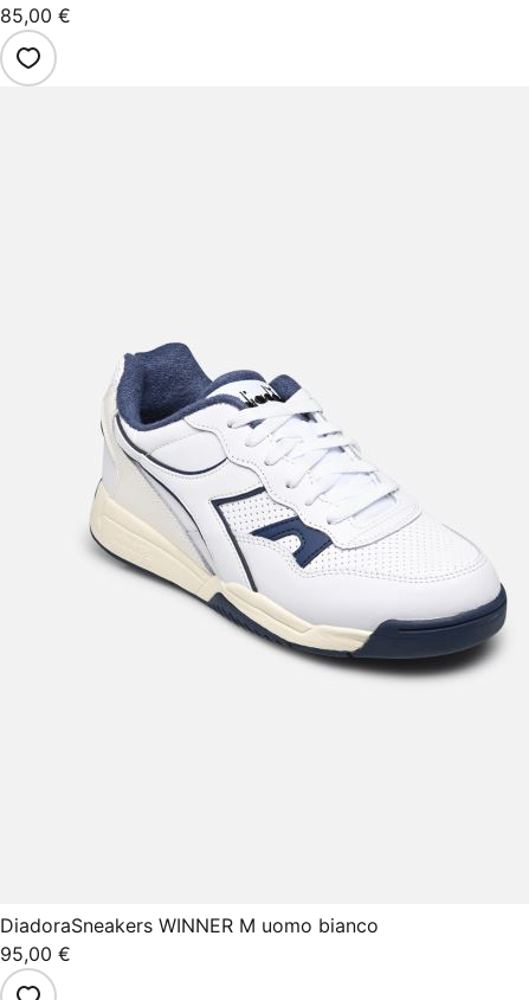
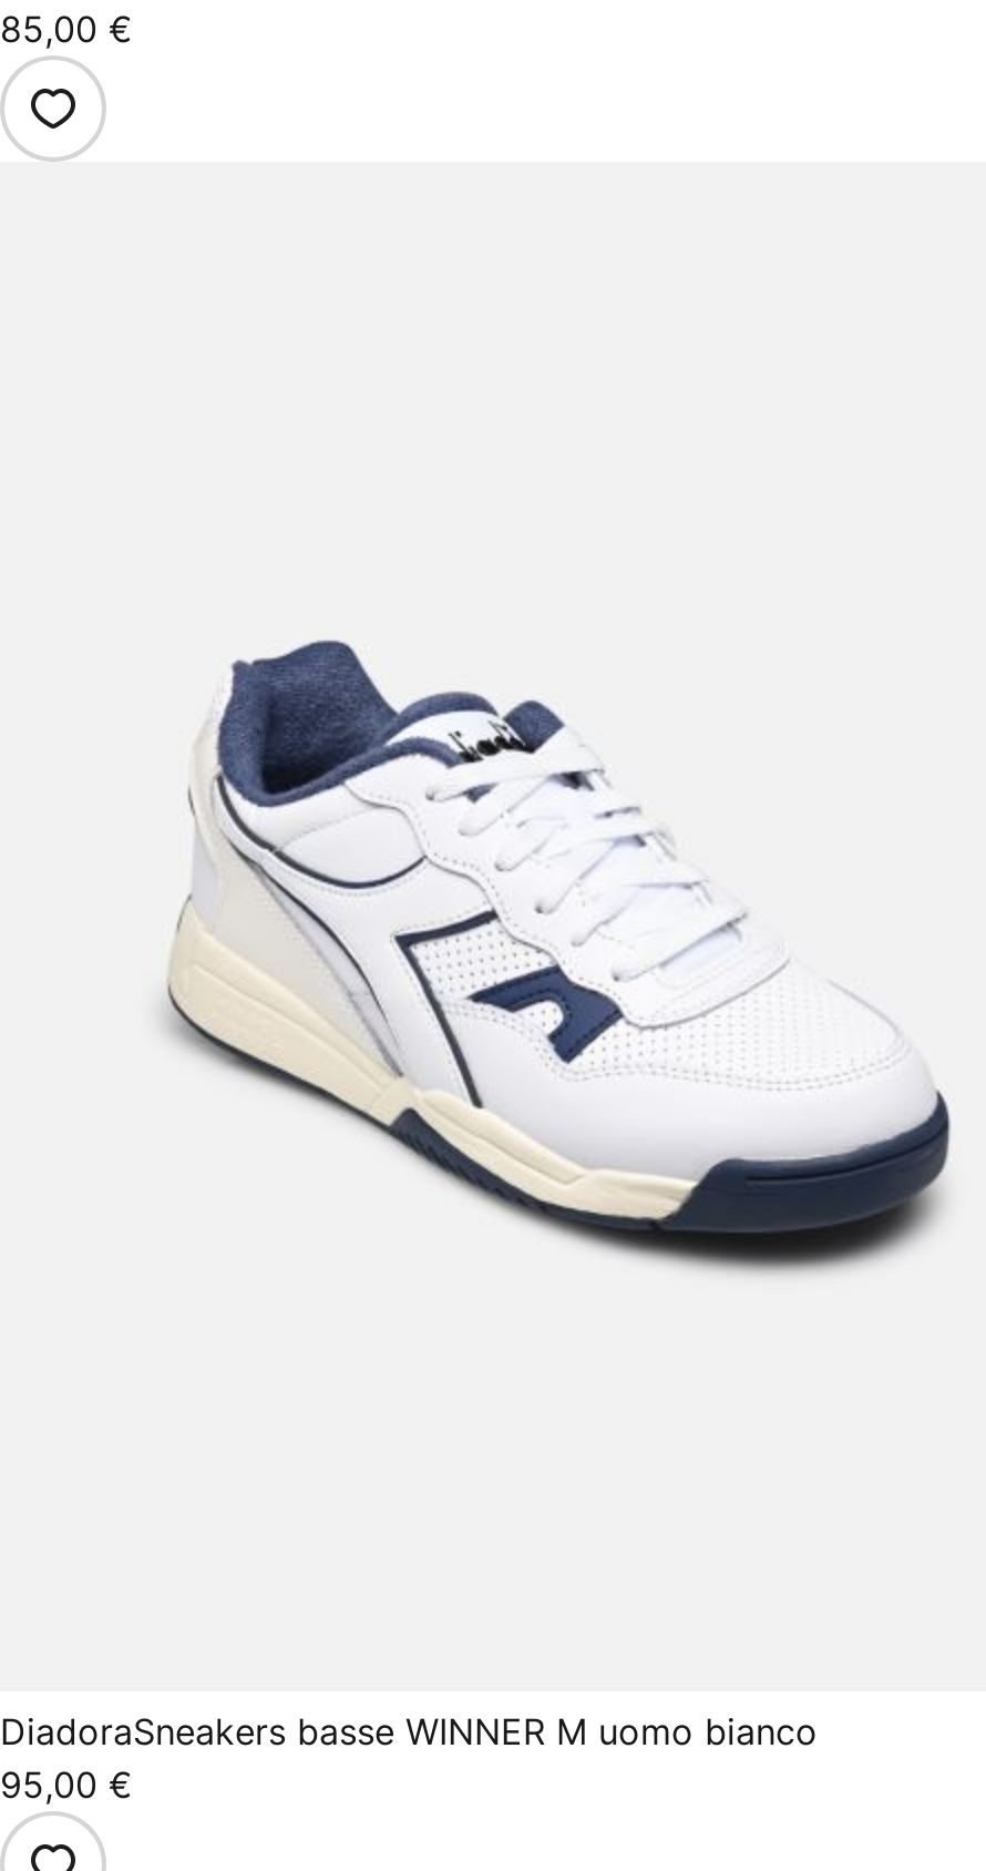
- DiadoraSneakers WINNER M uomo bianco
+ DiadoraSneakers basse WINNER M uomo bianco
